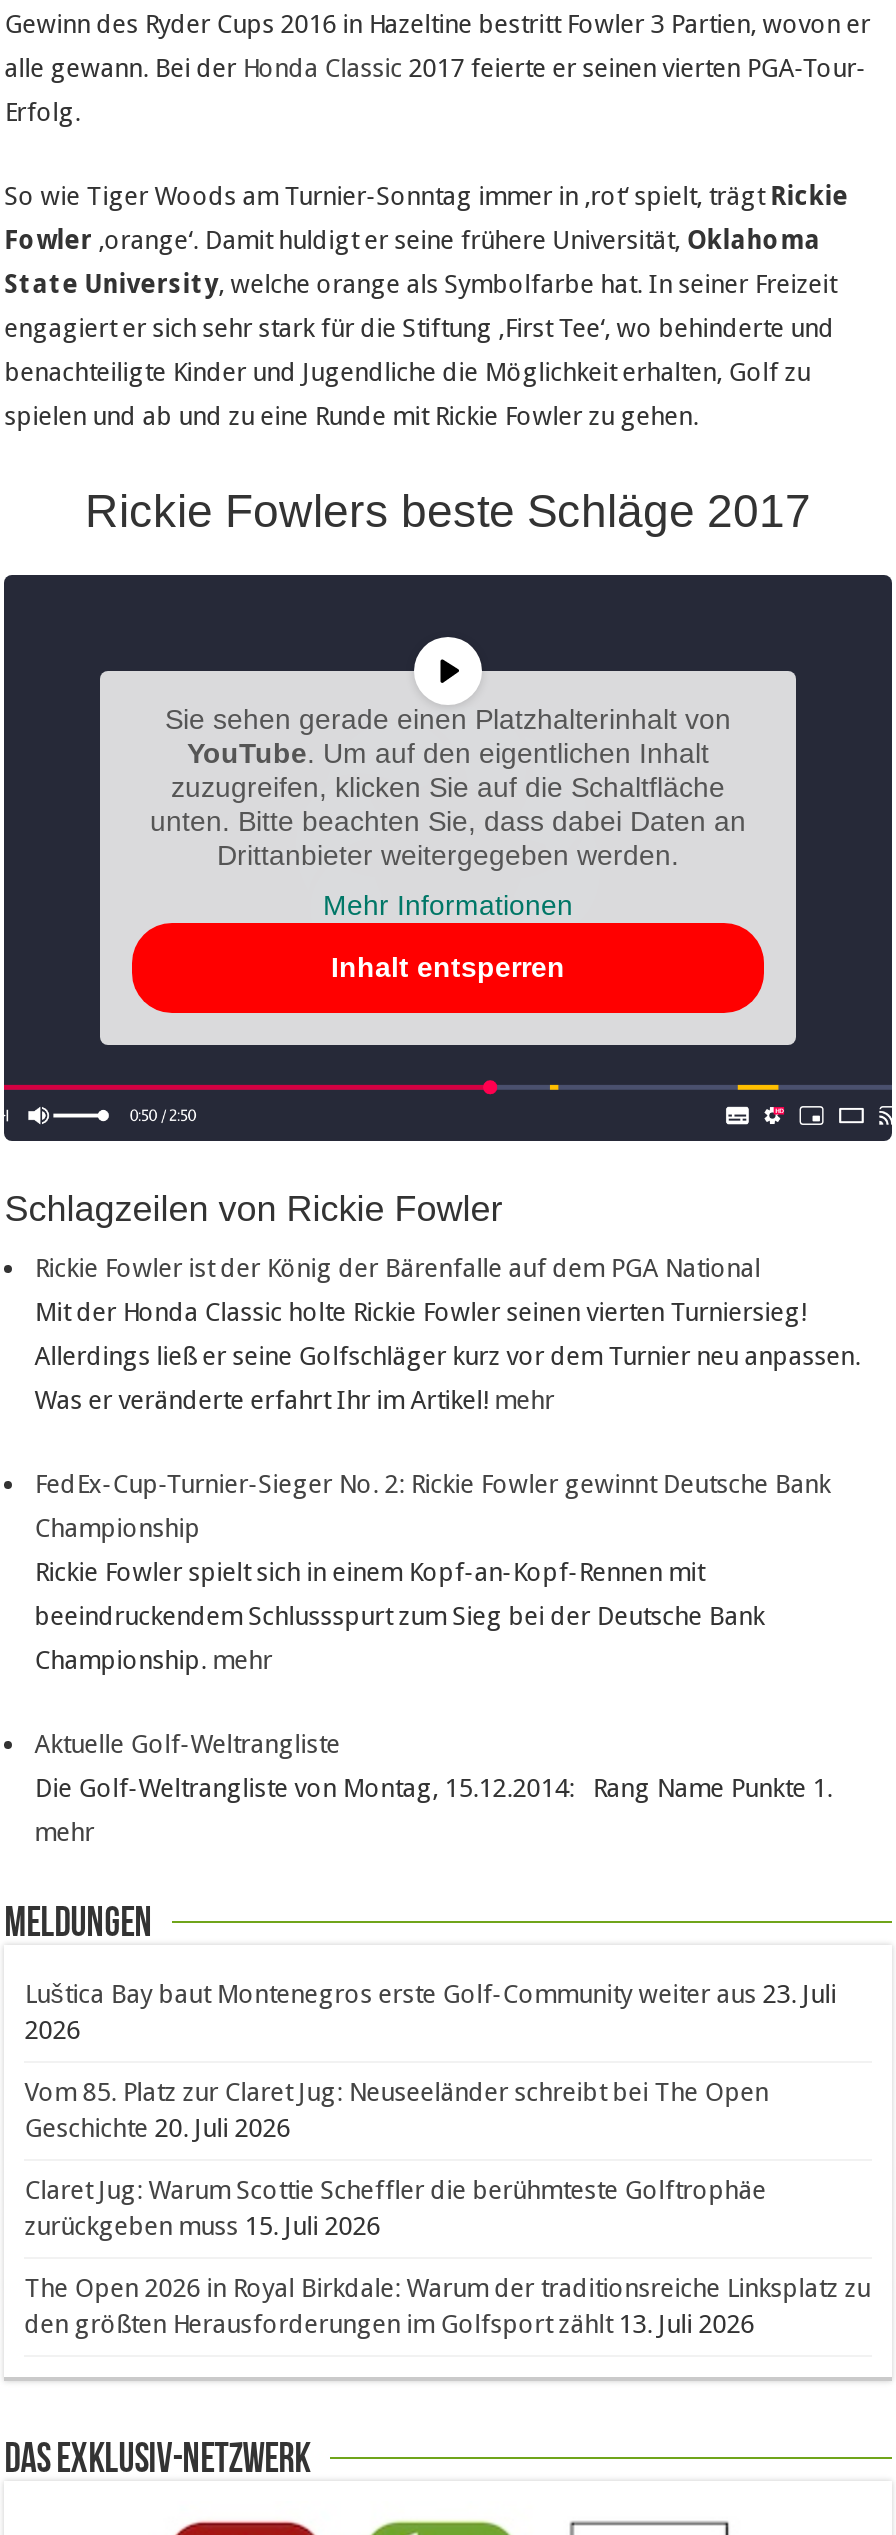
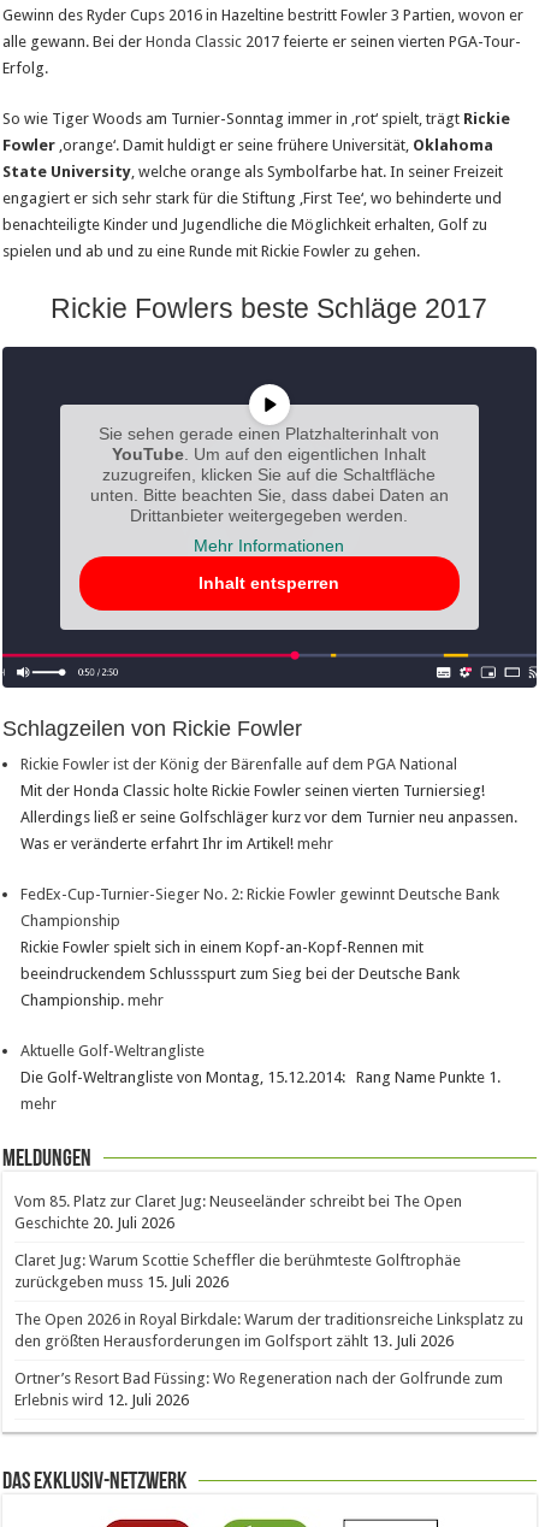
- Luštica Bay baut Montenegros erste Golf-Community weiter aus 23. Juli
- 2026

moved up: Vom 85. Platz zur Claret Jug: Neuseeländer schreibt bei The Open | Geschichte 20. Juli 2026 | Claret Jug: Warum Scottie Scheffler die berühmteste Golftrophäe | zurückgeben muss 15. Juli 2026 | The Open 2026 in Royal Birkdale: Warum der traditionsreiche Linksplatz zu | den größten Herausforderungen im Golfsport zählt 13. Juli 2026

+ Ortner’s Resort Bad Füssing: Wo Regeneration nach der Golfrunde zum
+ Erlebnis wird 12. Juli 2026
